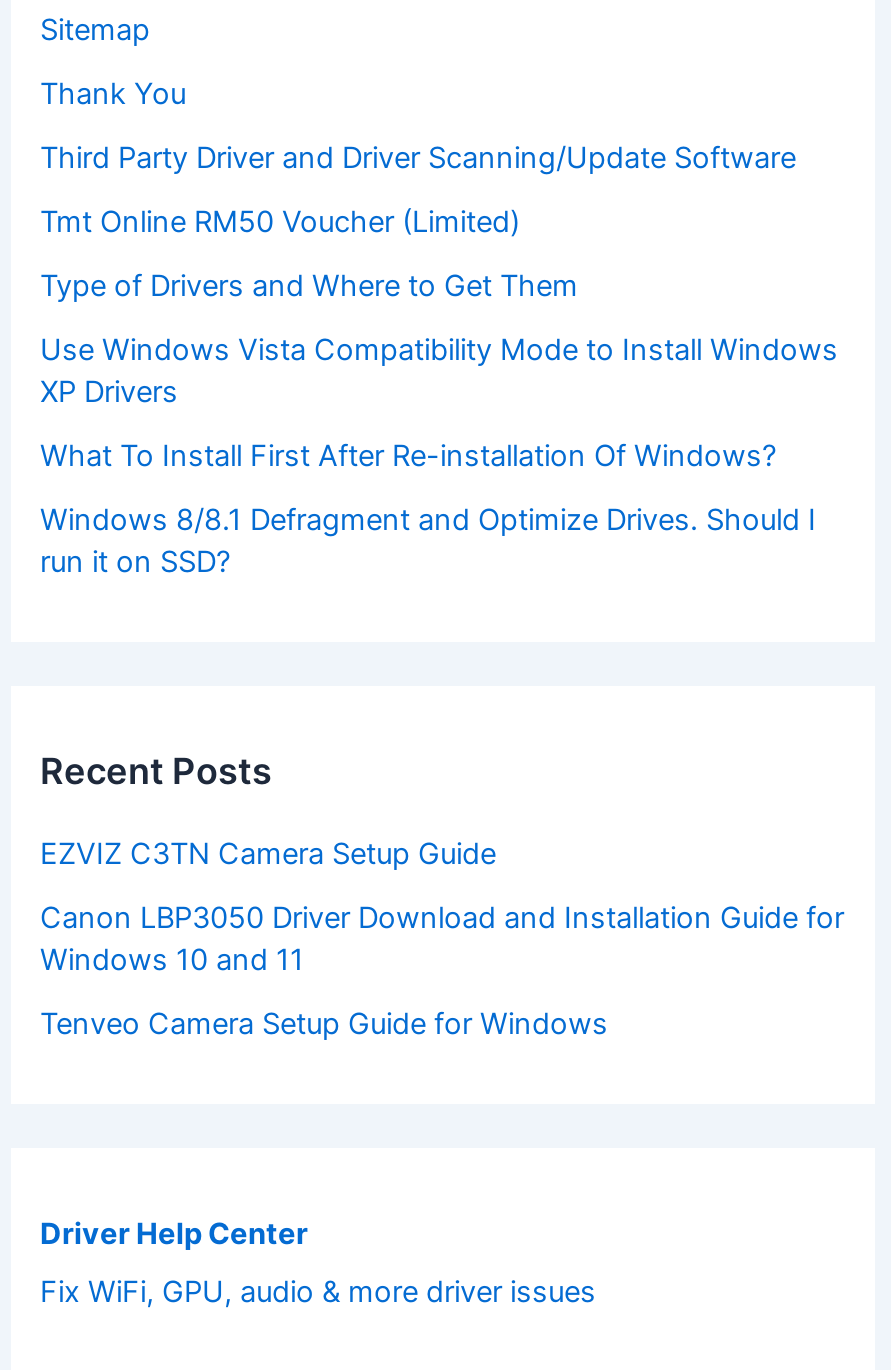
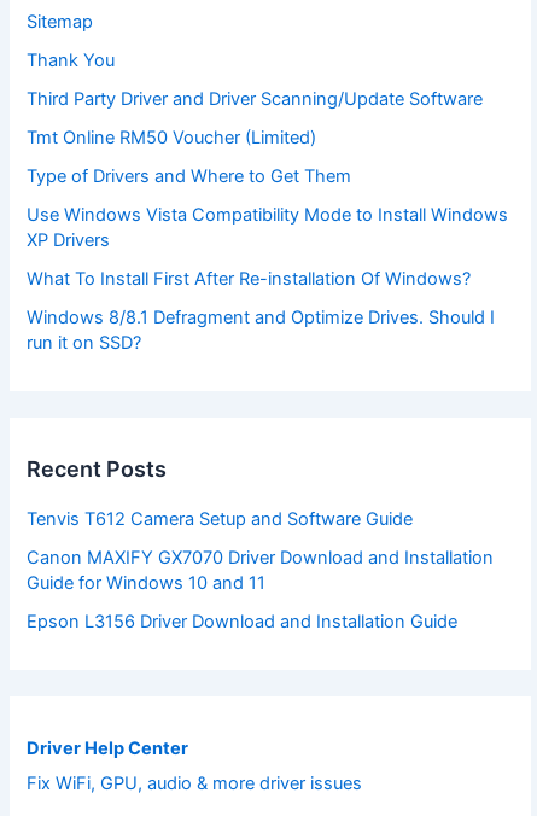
- EZVIZ C3TN Camera Setup Guide
+ Tenvis T612 Camera Setup and Software Guide

- Canon LBP3050 Driver Download and Installation Guide for
- Windows 10 and 11
+ Canon MAXIFY GX7070 Driver Download and Installation
+ Guide for Windows 10 and 11

- Tenveo Camera Setup Guide for Windows
+ Epson L3156 Driver Download and Installation Guide
